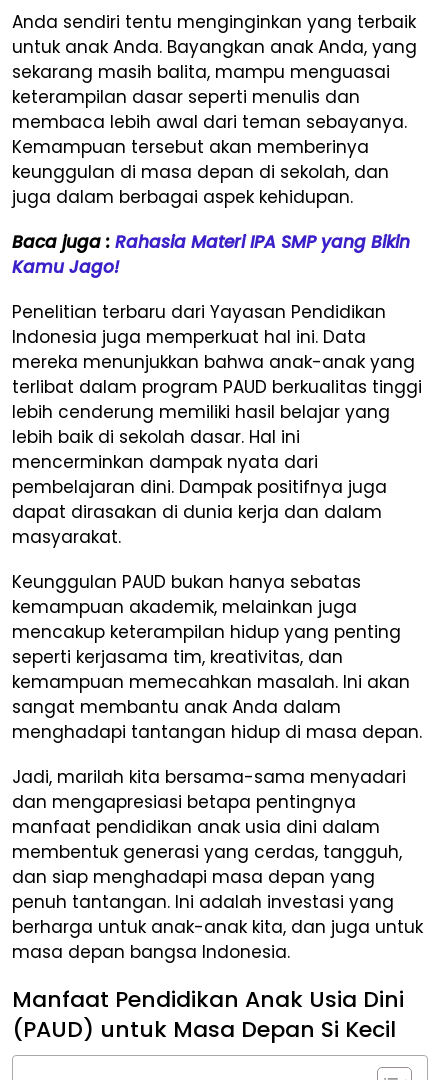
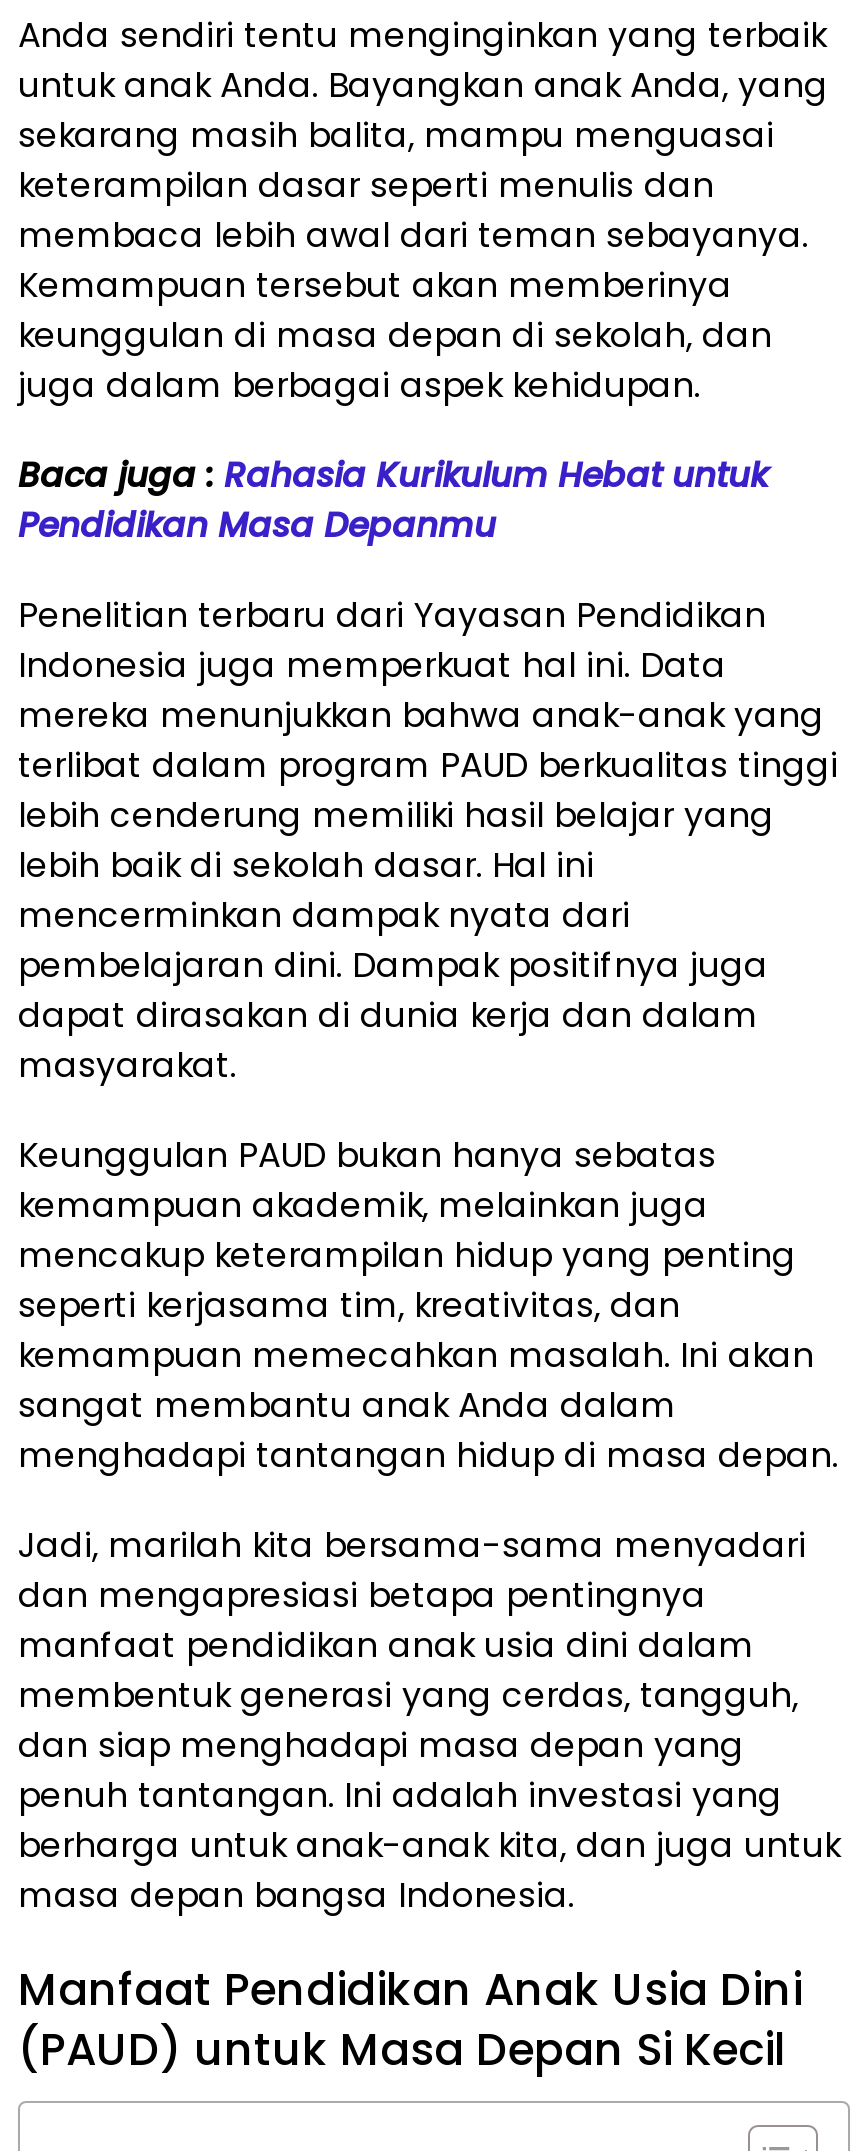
- Baca juga : Rahasia Materi IPA SMP yang Bikin
- Kamu Jago!
+ Baca juga : Rahasia Kurikulum Hebat untuk
+ Pendidikan Masa Depanmu
